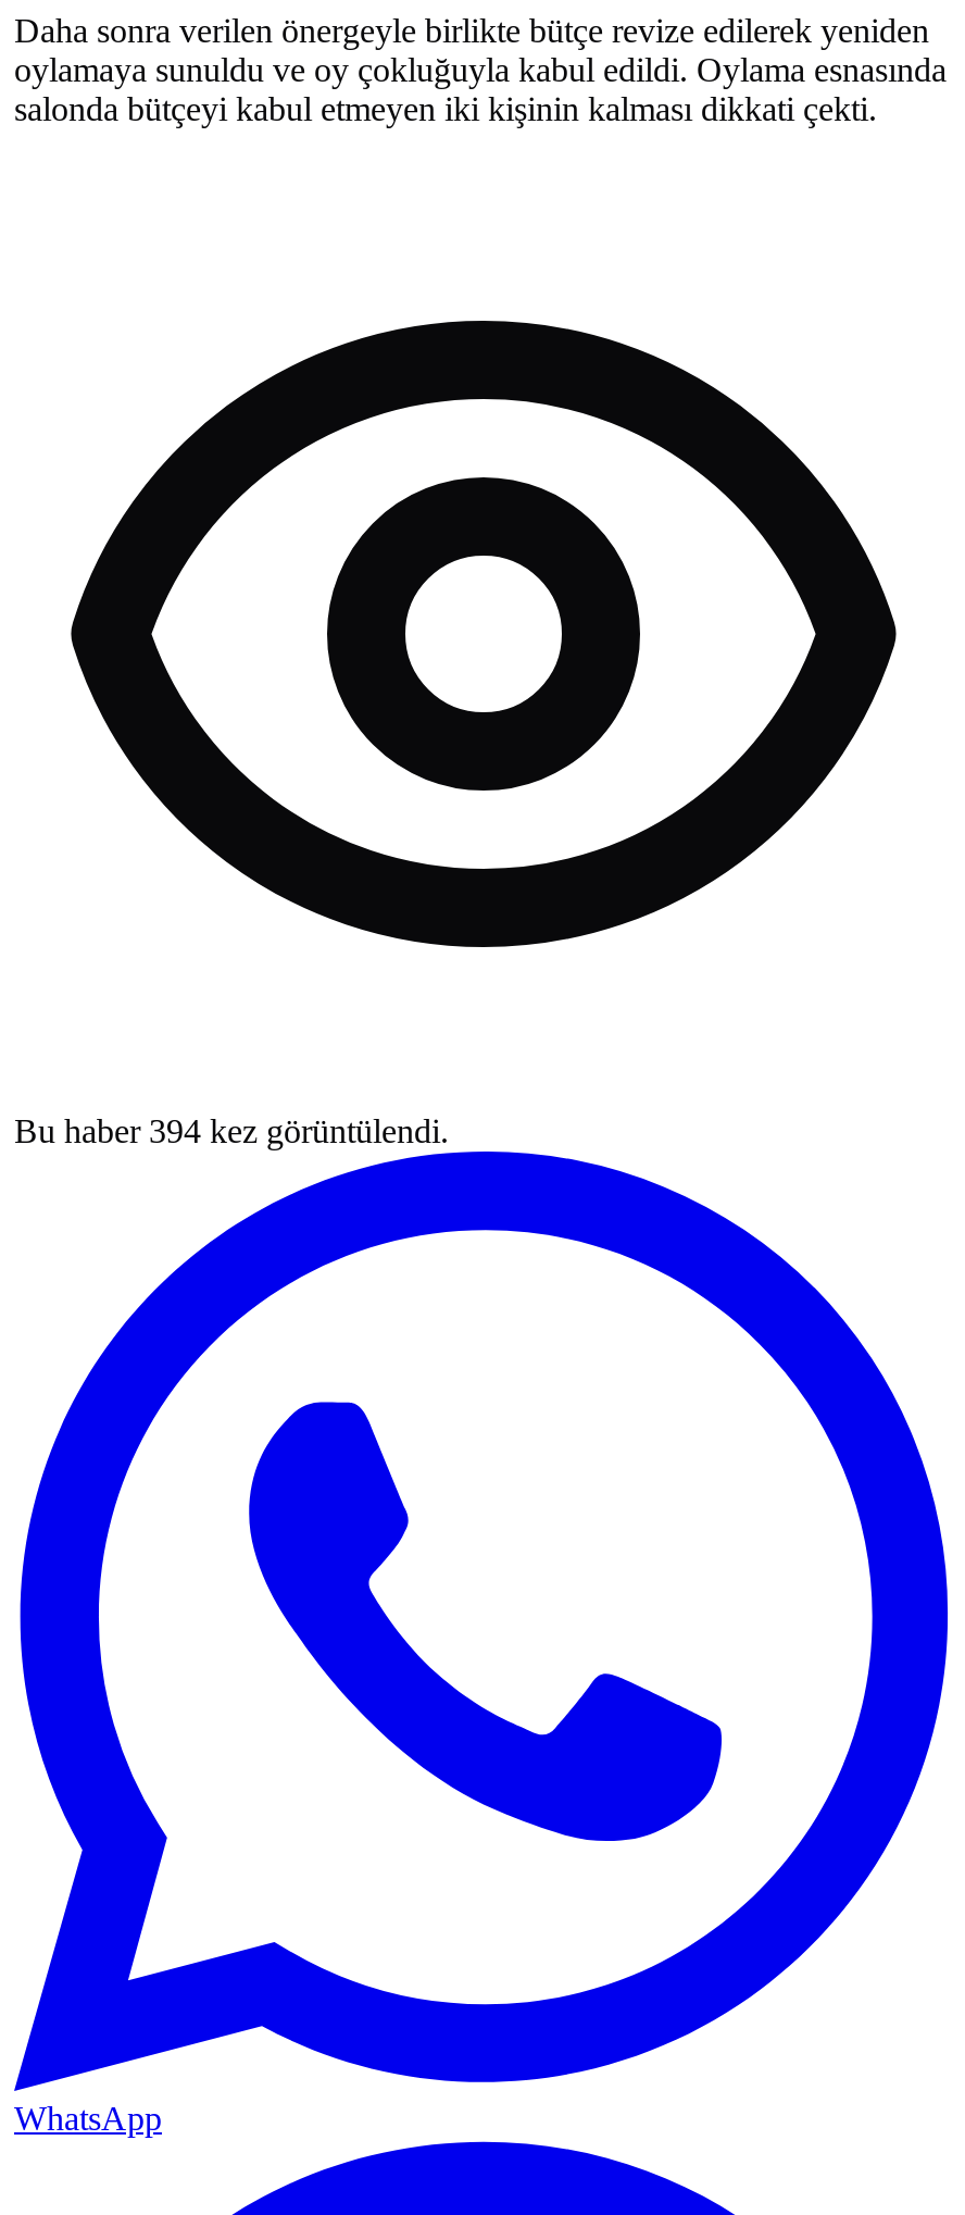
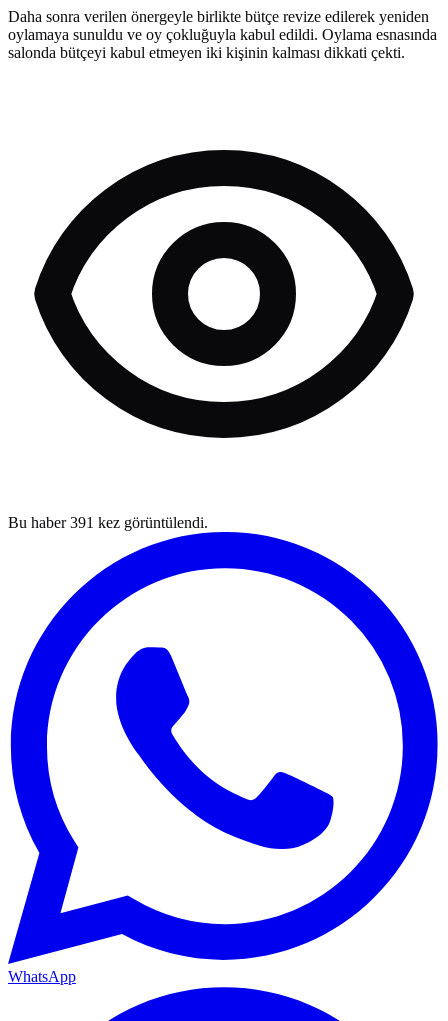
- Bu haber 394 kez görüntülendi.
+ Bu haber 391 kez görüntülendi.
